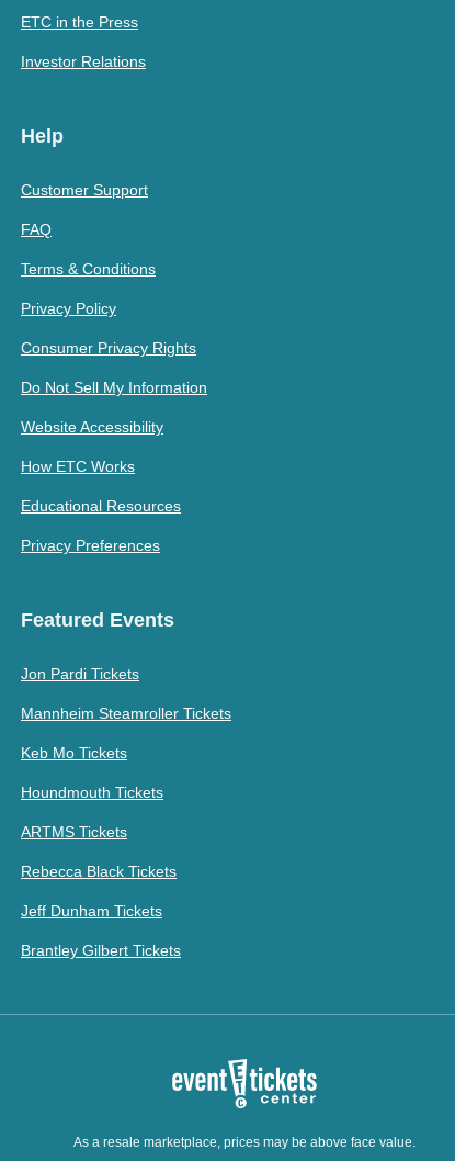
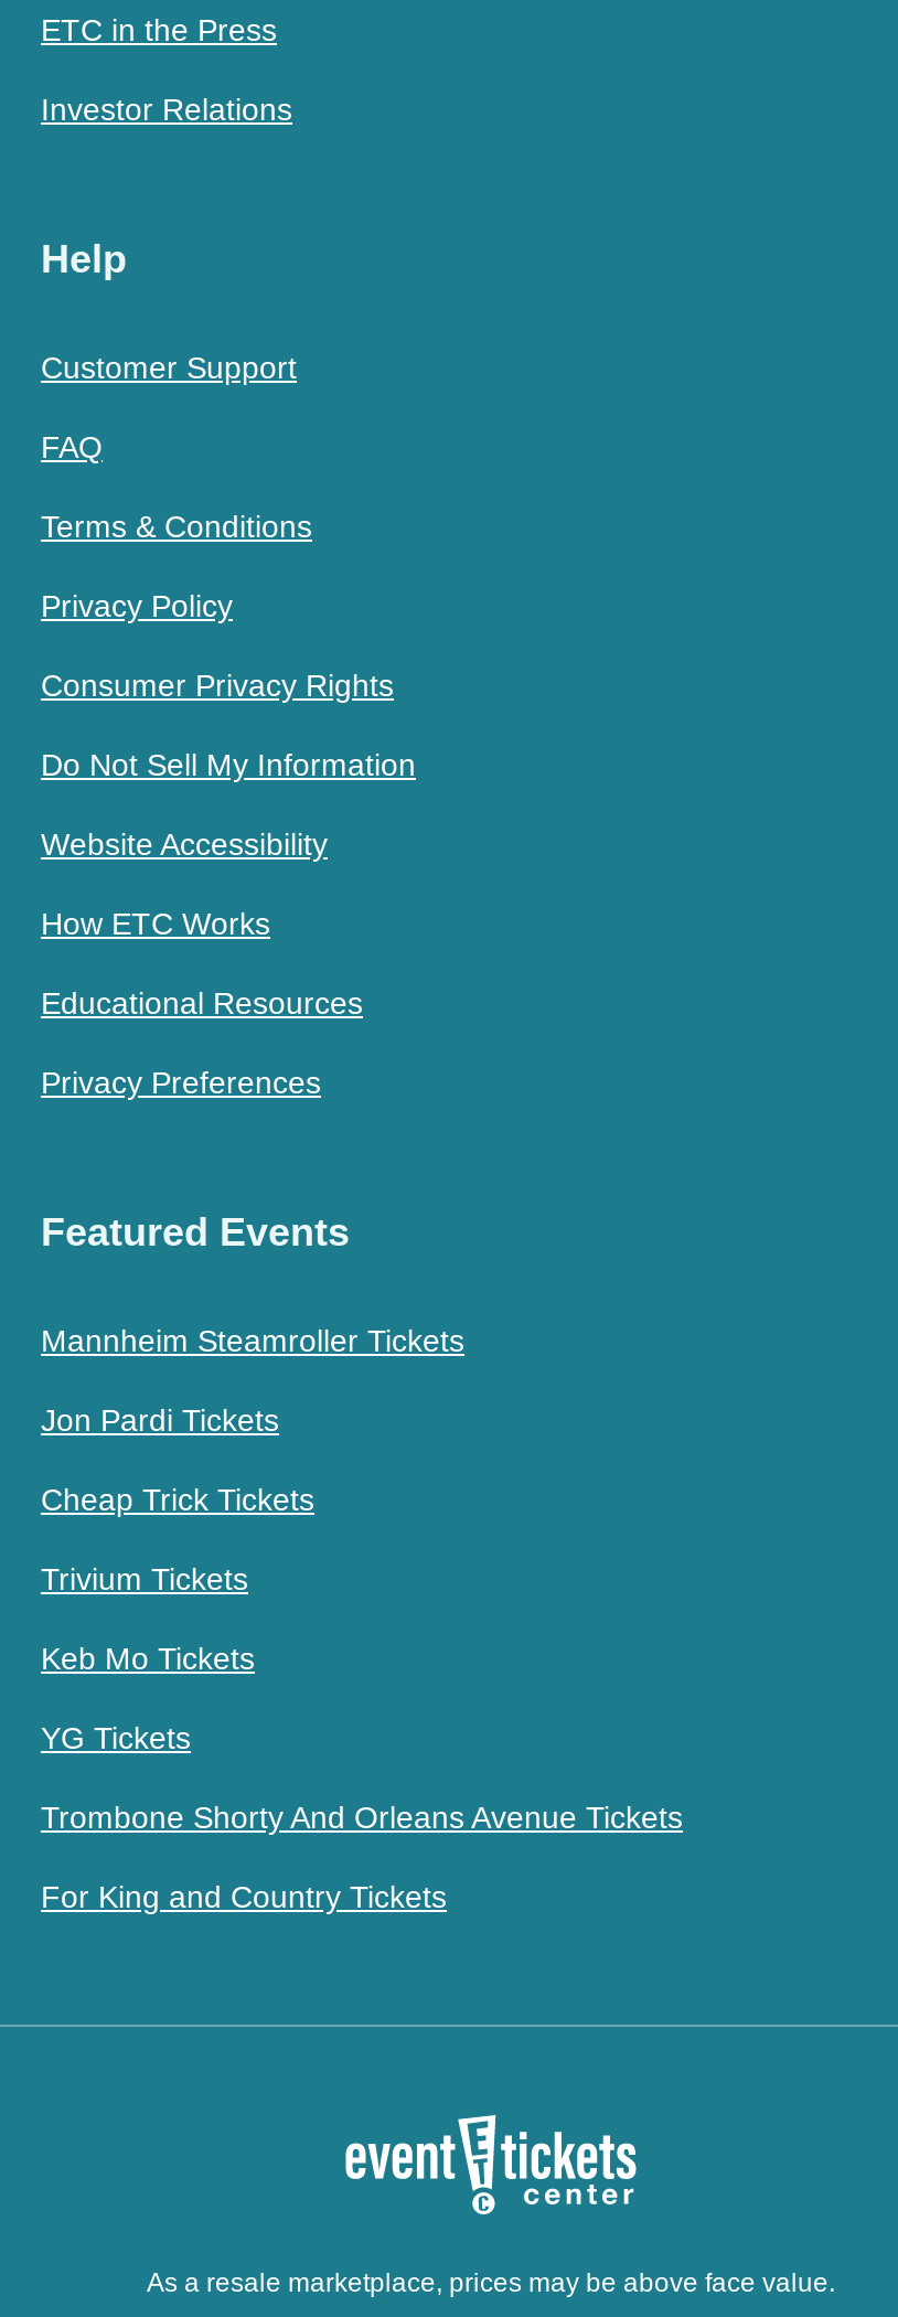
moved down: Jon Pardi Tickets

+ Cheap Trick Tickets
+ Trivium Tickets

moved up: Mannheim Steamroller Tickets

moved down: Keb Mo Tickets

- Houndmouth Tickets
- ARTMS Tickets
- Rebecca Black Tickets
- Jeff Dunham Tickets
- Brantley Gilbert Tickets
+ YG Tickets
+ Trombone Shorty And Orleans Avenue Tickets
+ For King and Country Tickets
